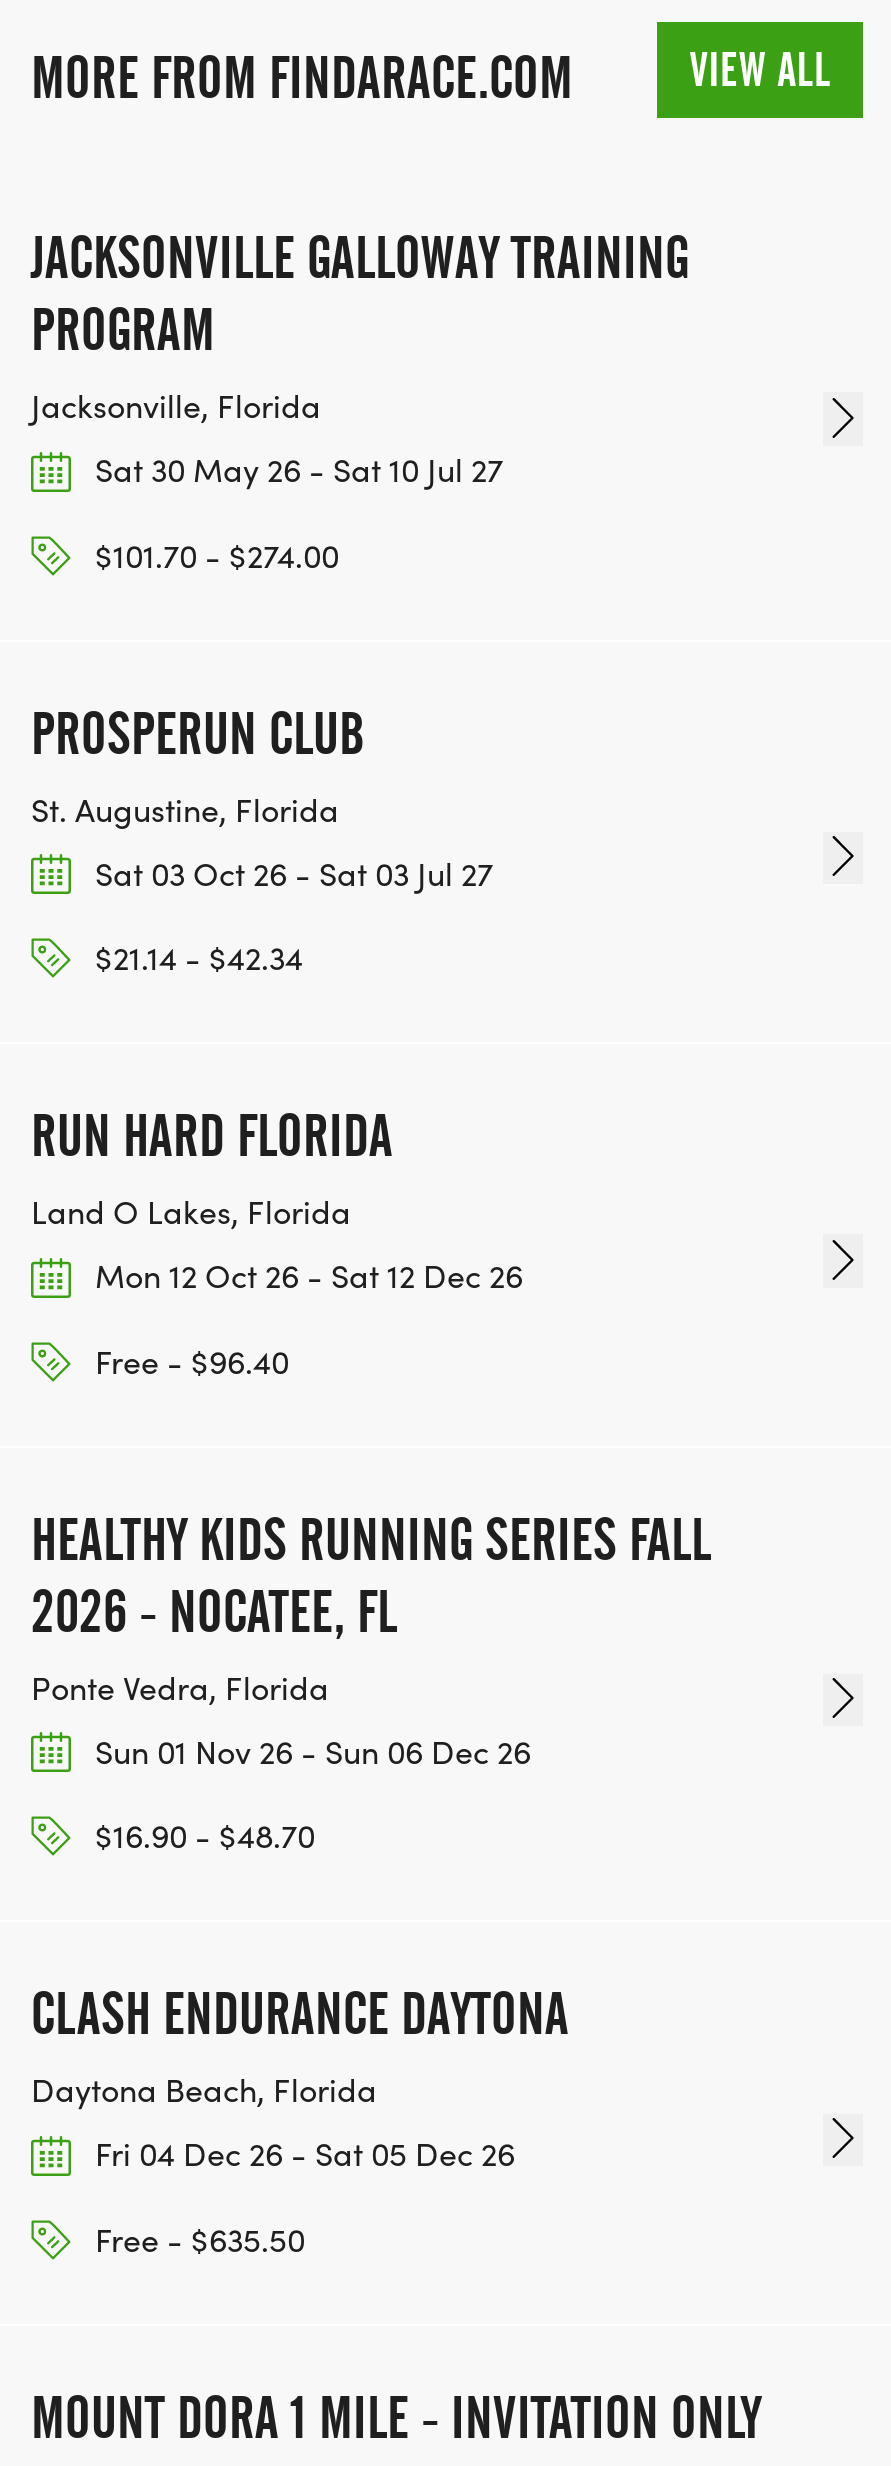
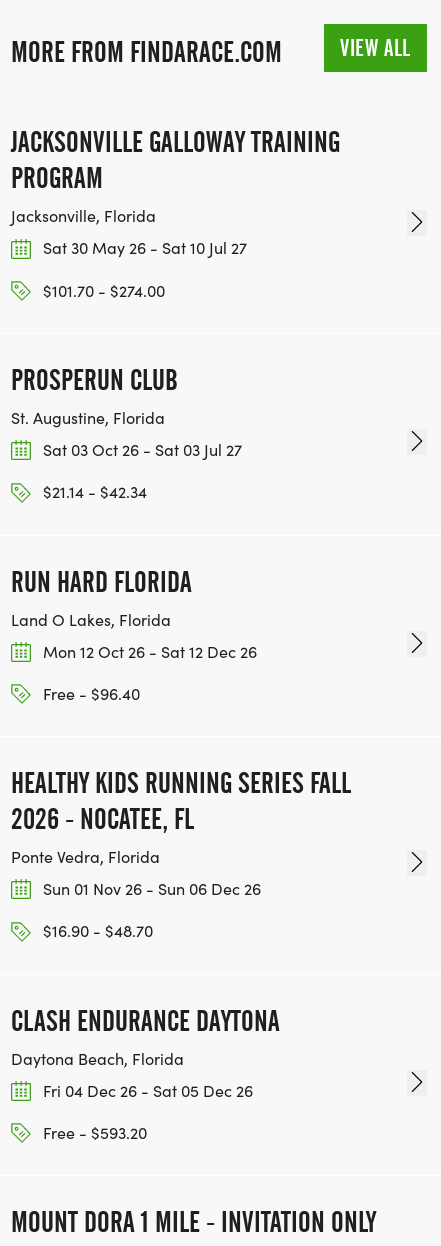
- Free - $635.50
+ Free - $593.20
